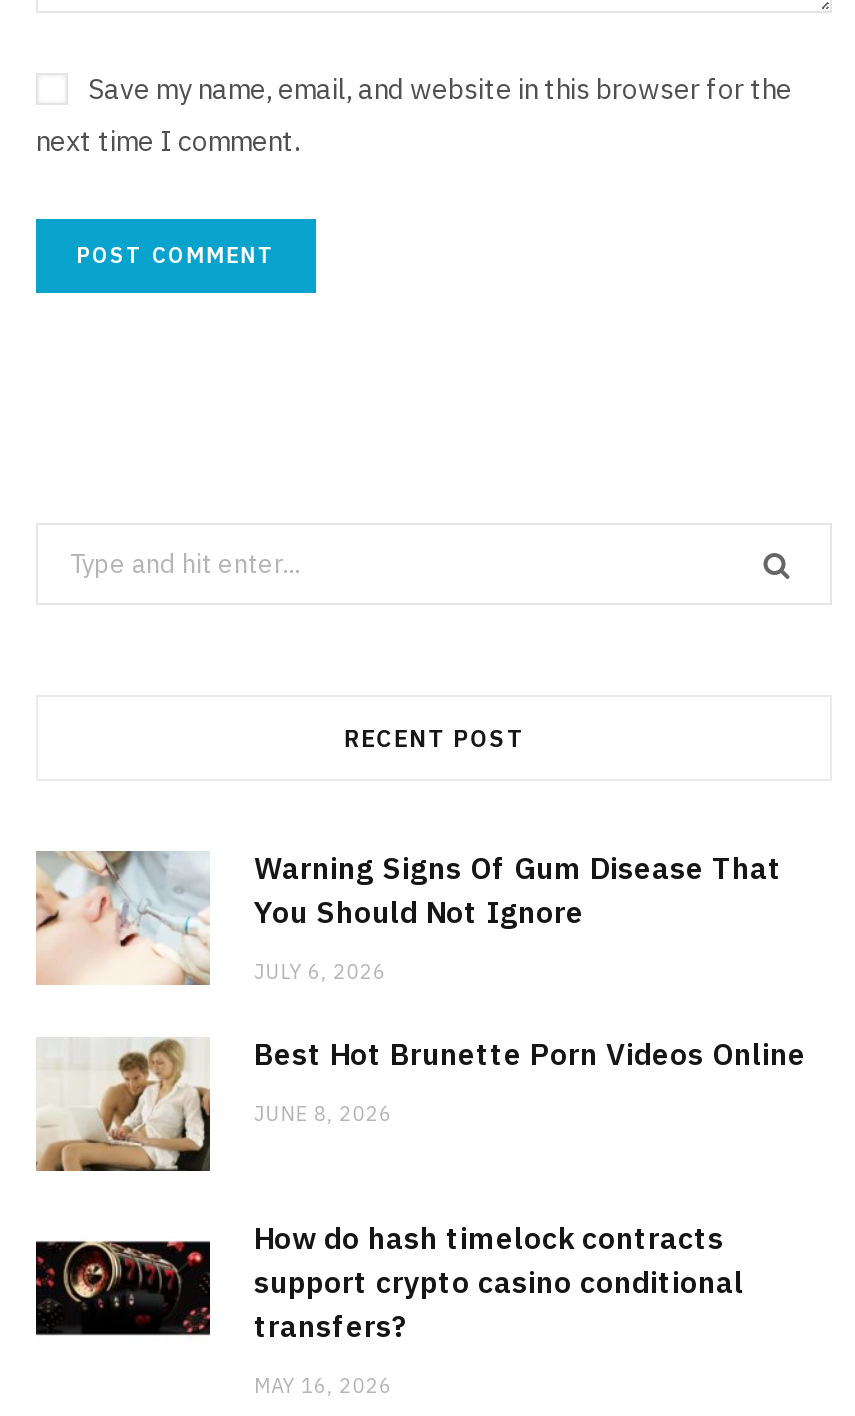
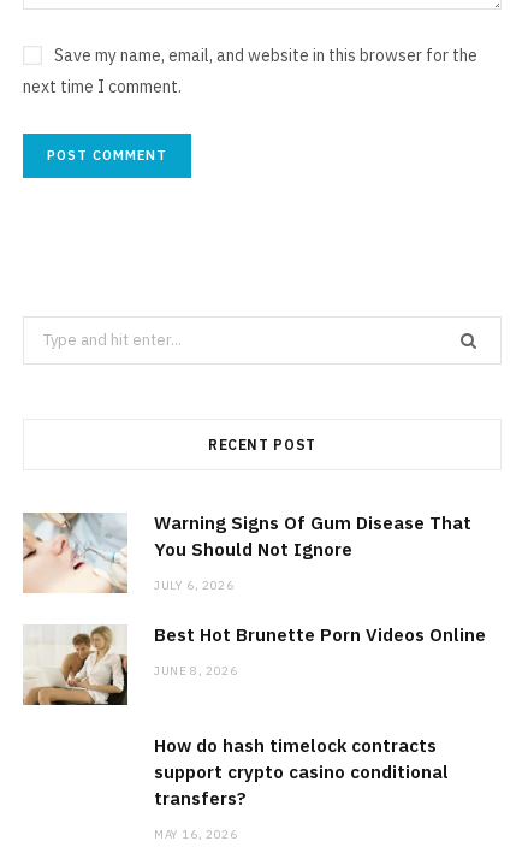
- [image]
